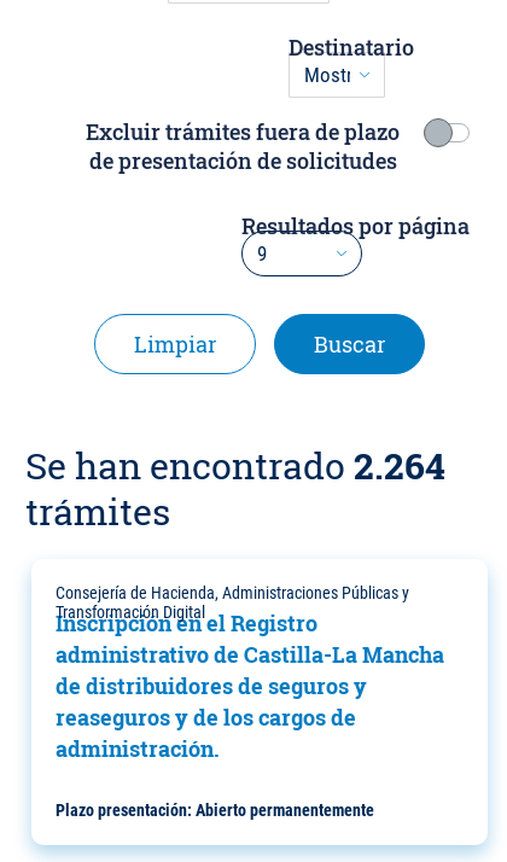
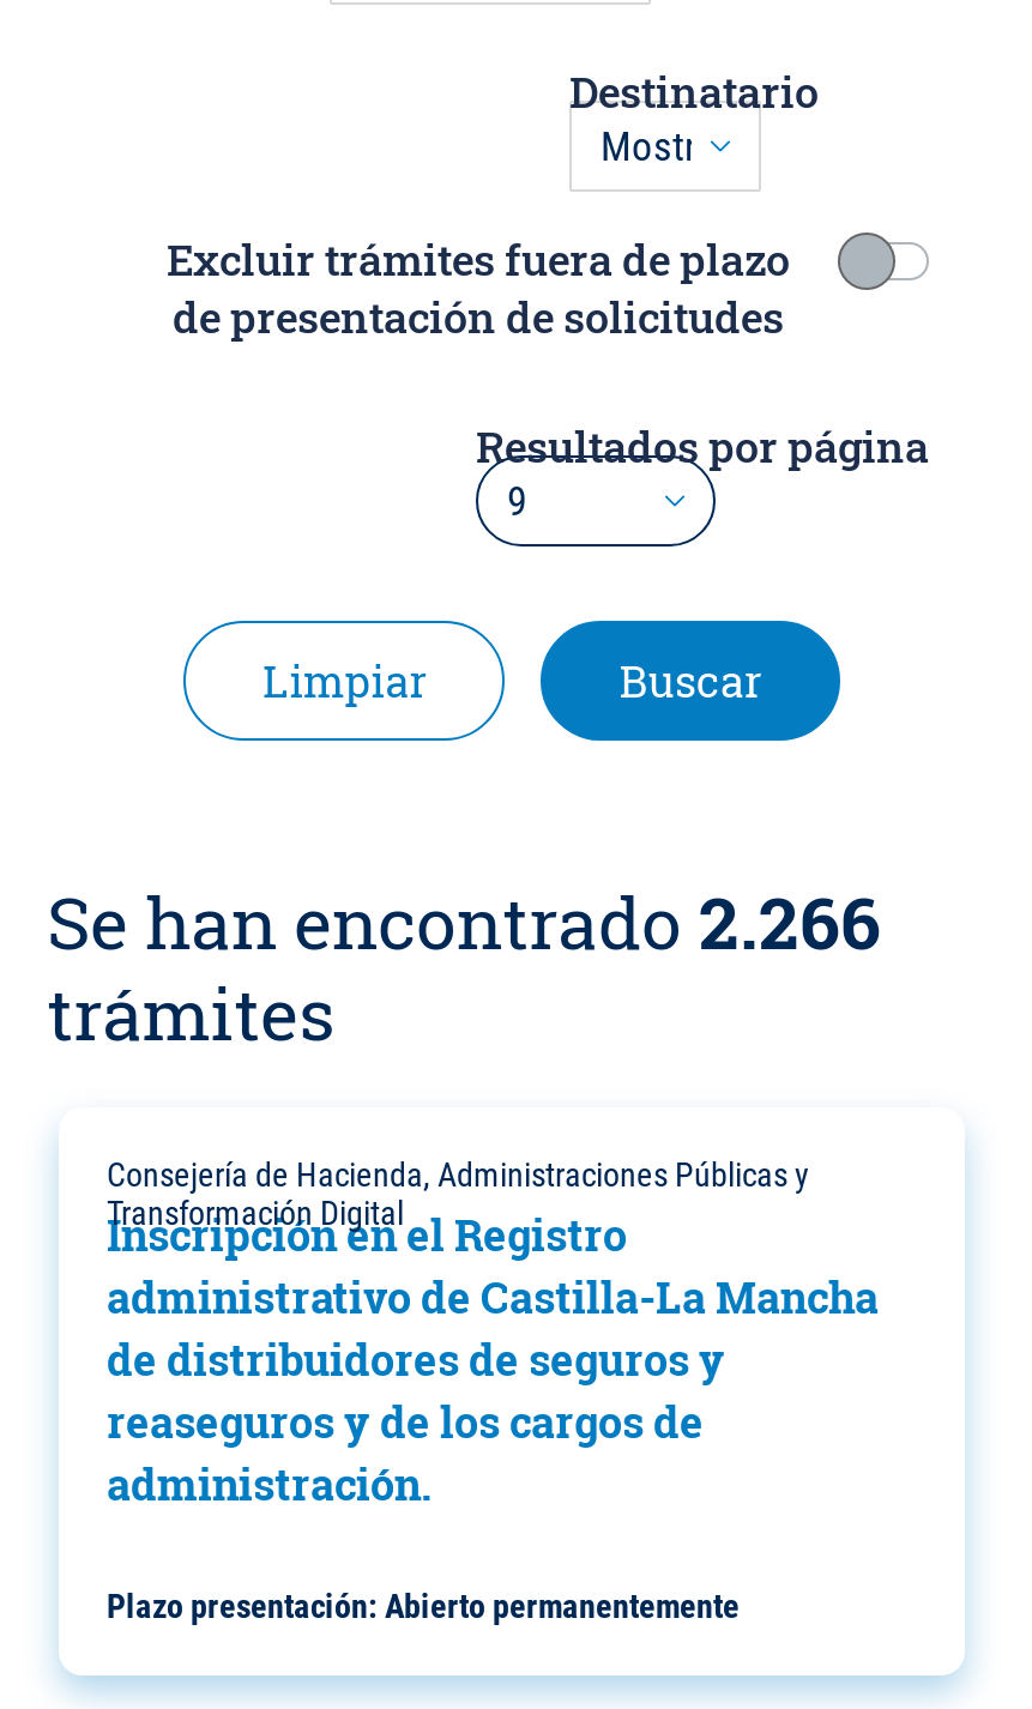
- Se han encontrado 2.264
+ Se han encontrado 2.266
